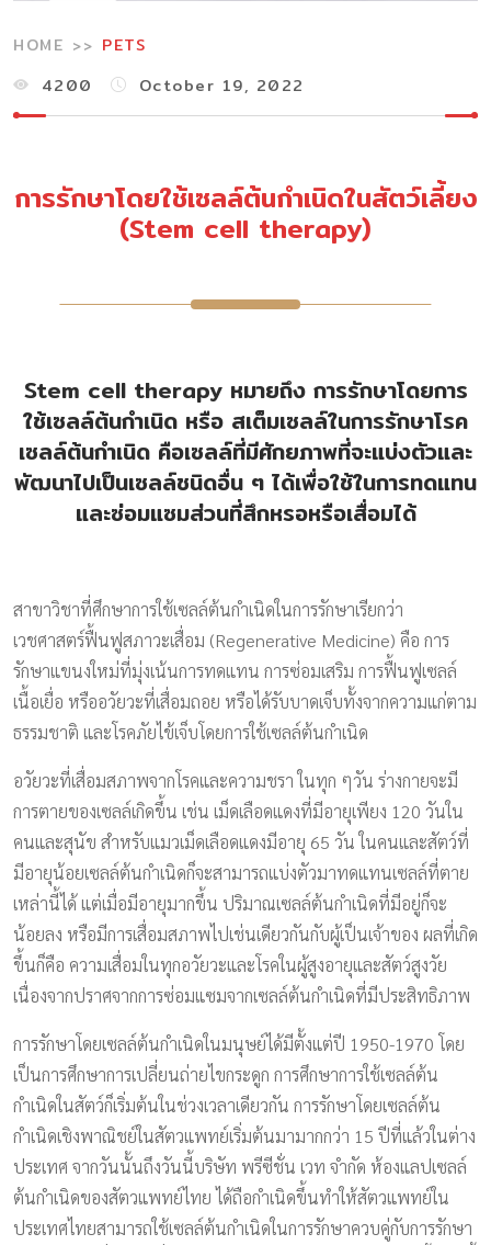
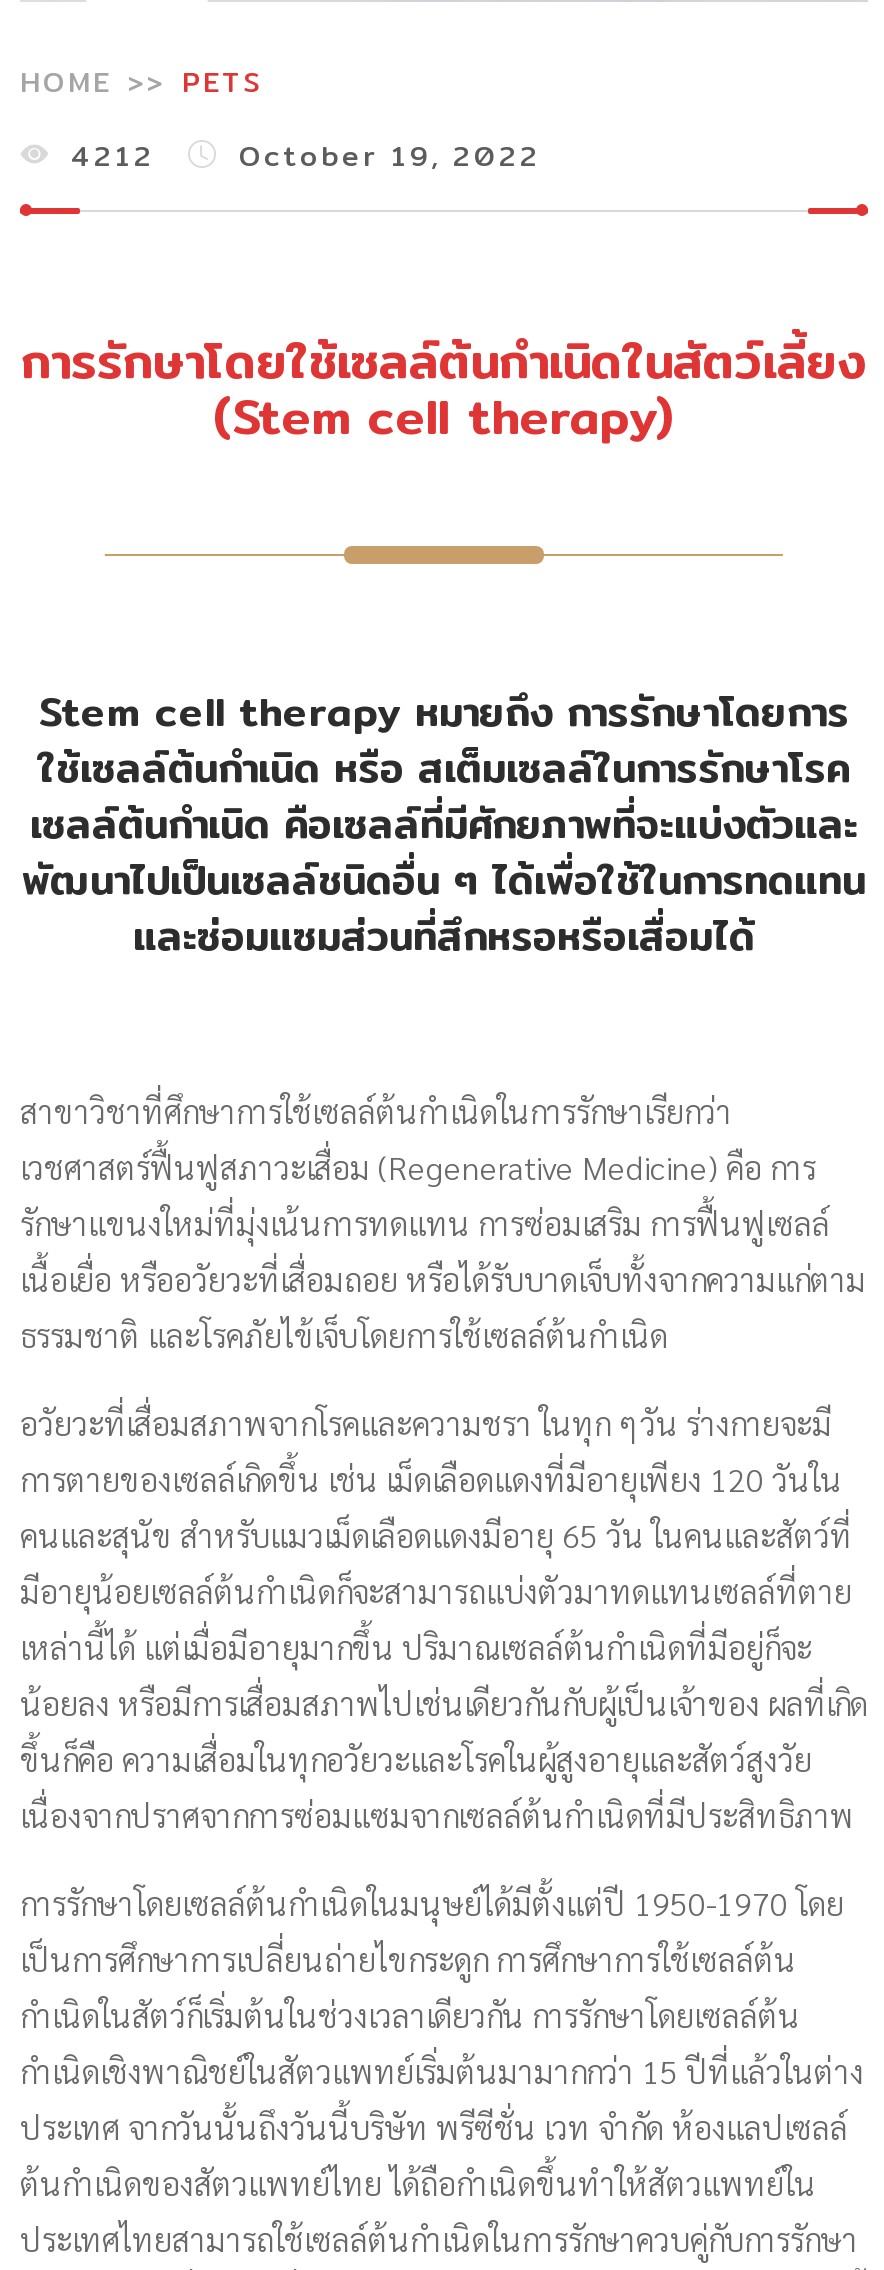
- 4200 October 19, 2022
+ 4212 October 19, 2022
